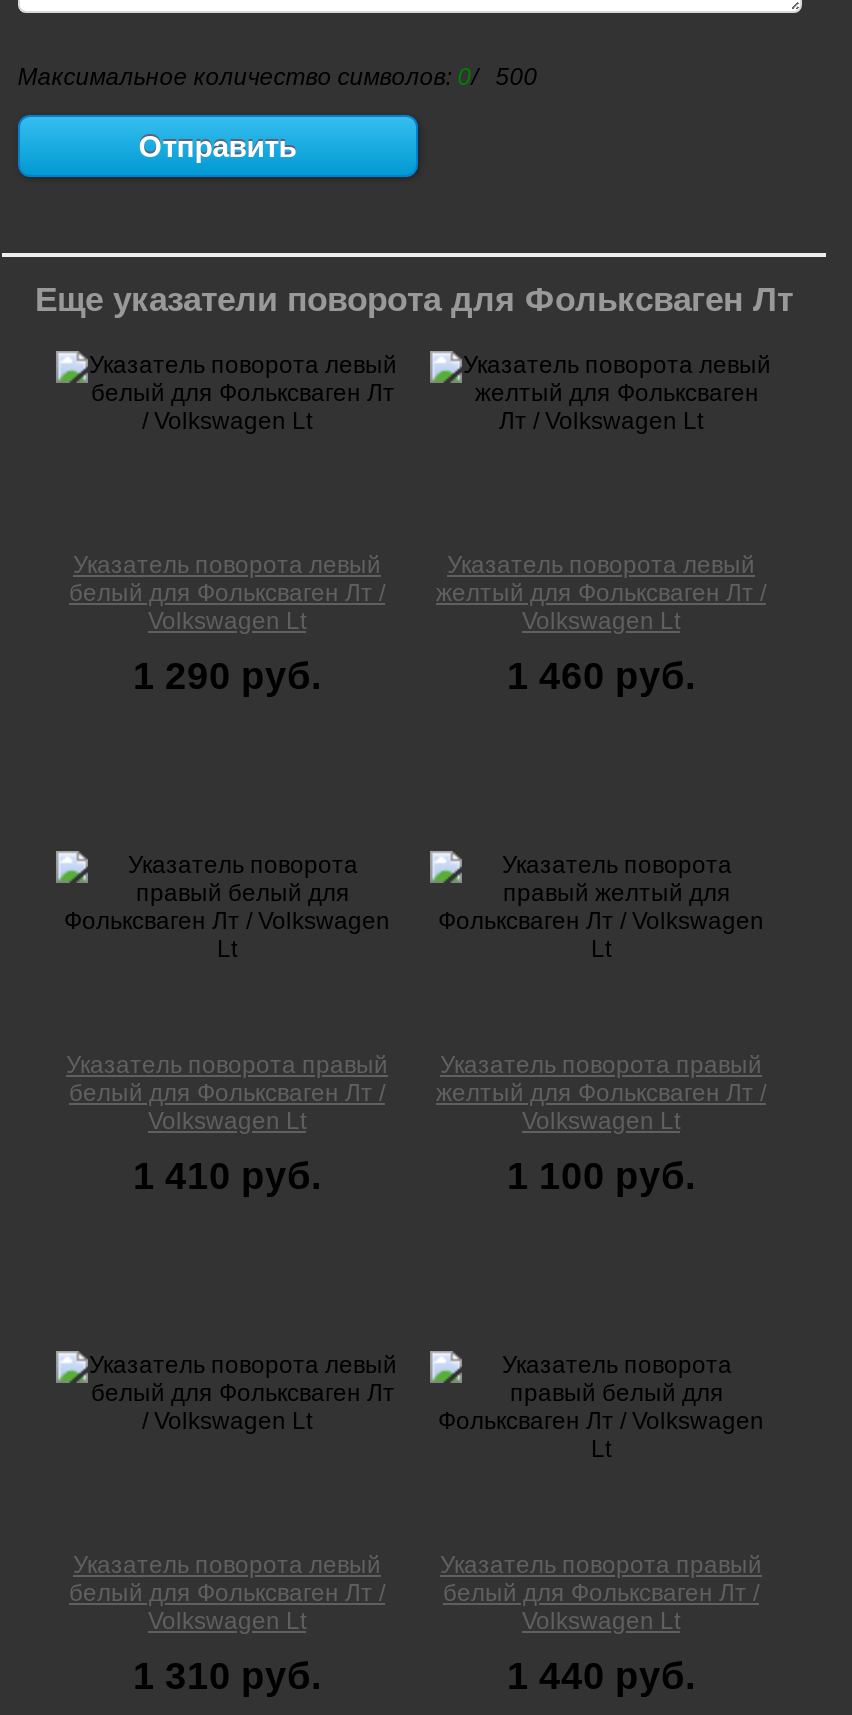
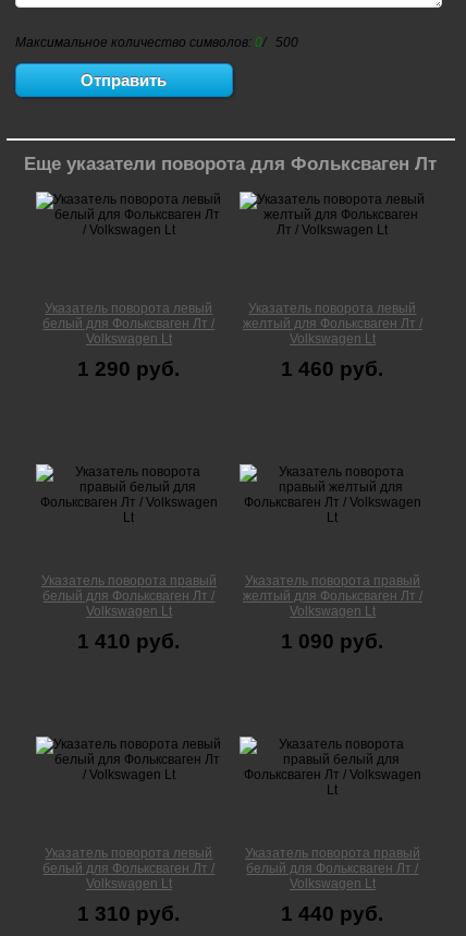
- 1 100 руб.
+ 1 090 руб.
